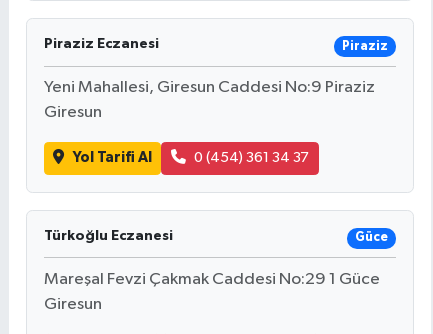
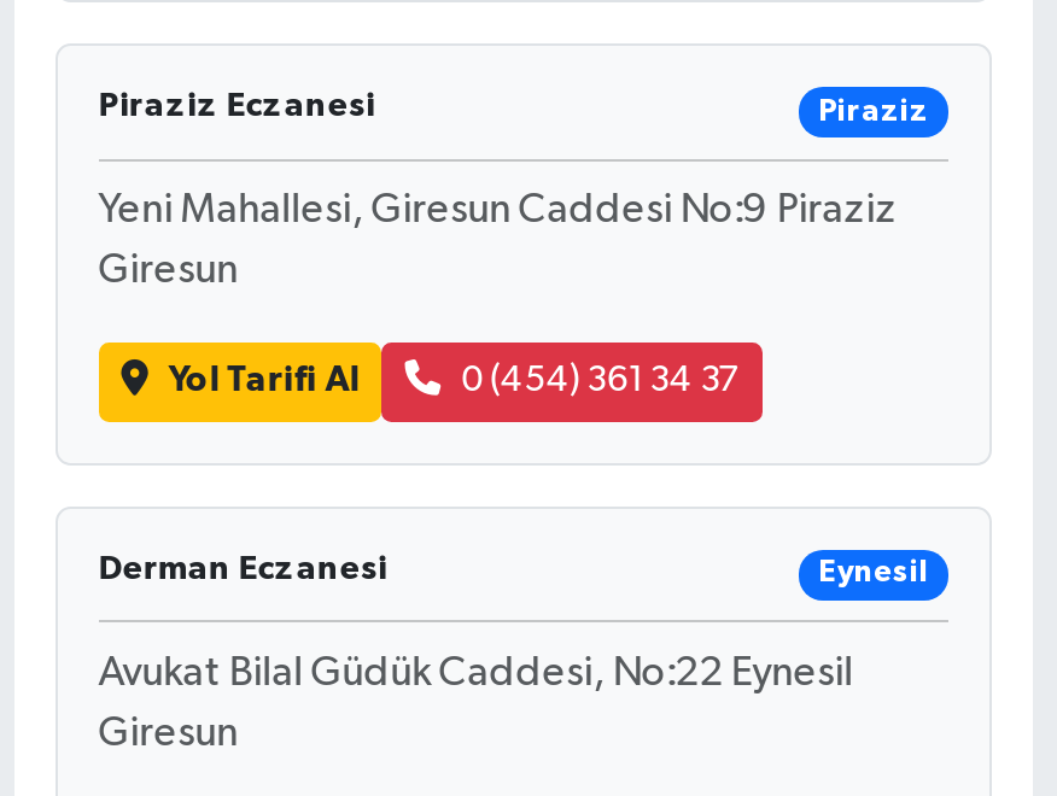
- Türkoğlu Eczanesi
- Güce
+ Derman Eczanesi
+ Eynesil

- Mareşal Fevzi Çakmak Caddesi No:29 1 Güce
+ Avukat Bilal Güdük Caddesi, No:22 Eynesil
